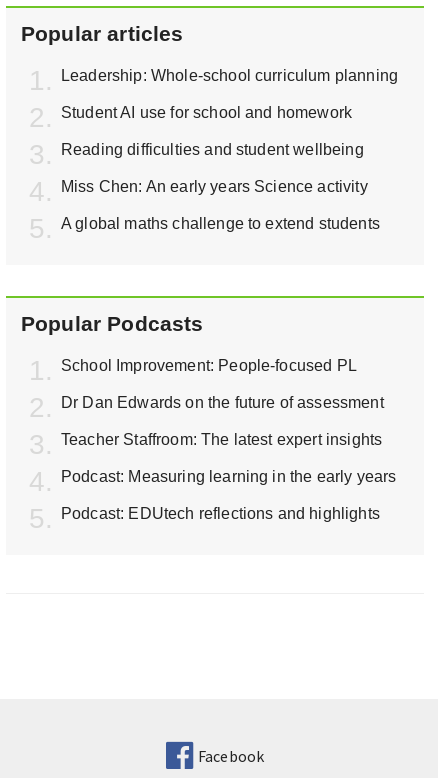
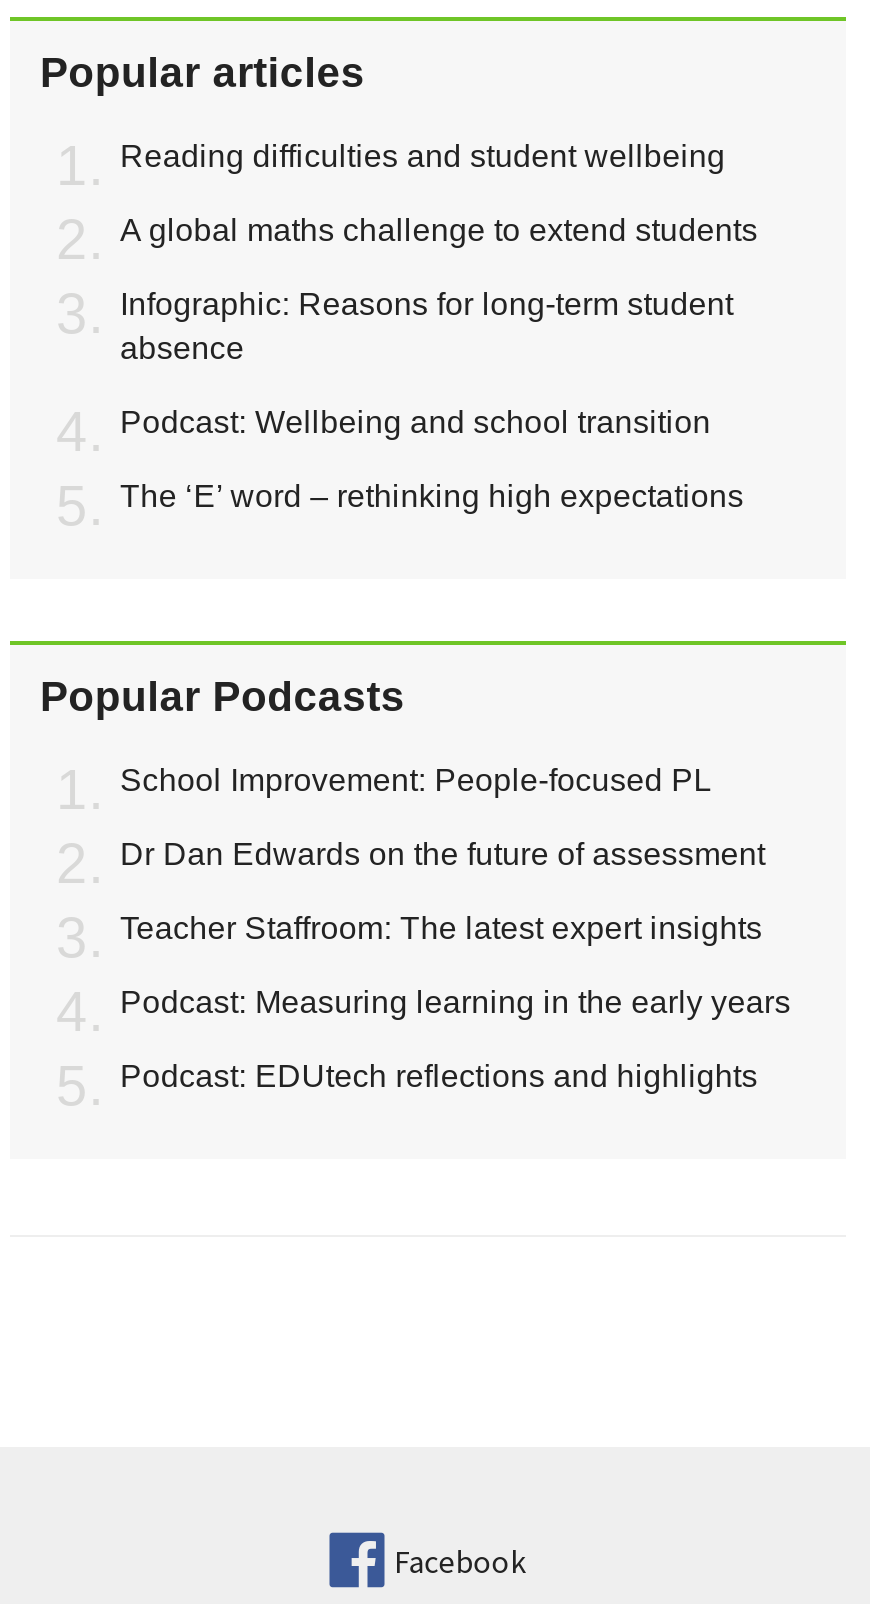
- Leadership: Whole-school curriculum planning
- Student AI use for school and homework

moved up: Reading difficulties and student wellbeing

- Miss Chen: An early years Science activity

moved up: A global maths challenge to extend students

+ Infographic: Reasons for long-term student
+ absence
+ Podcast: Wellbeing and school transition
+ The ‘E’ word – rethinking high expectations
